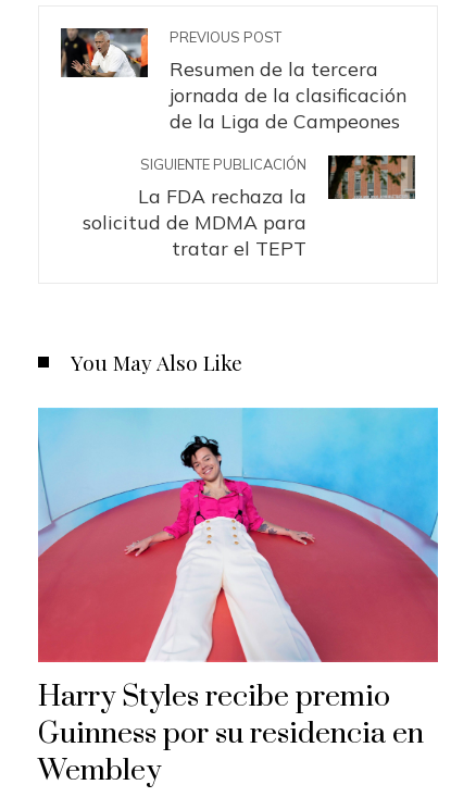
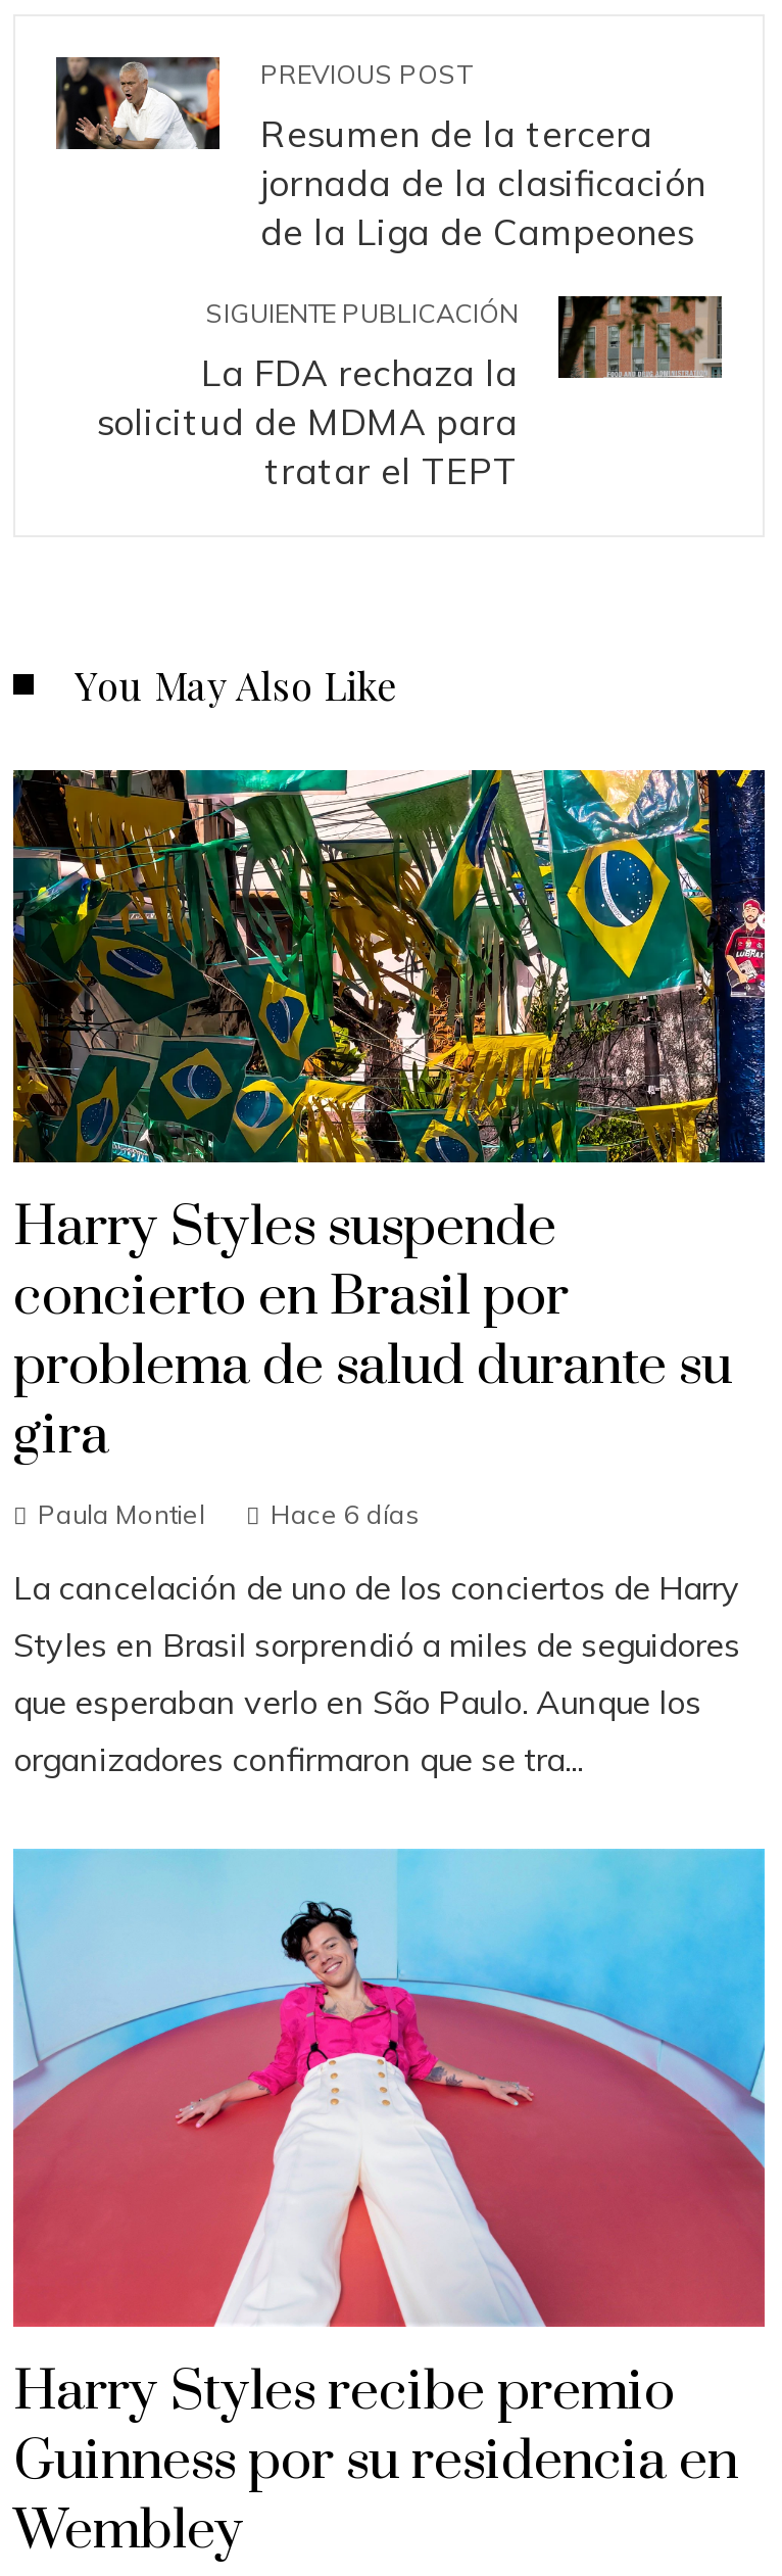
+ [image]
+ Harry Styles suspende
+ concierto en Brasil por
+ problema de salud durante su
+ gira
+ Paula Montiel
+ Hace 6 días
+ La cancelación de uno de los conciertos de Harry
+ Styles en Brasil sorprendió a miles de seguidores
+ que esperaban verlo en São Paulo. Aunque los
+ organizadores confirmaron que se tra...
